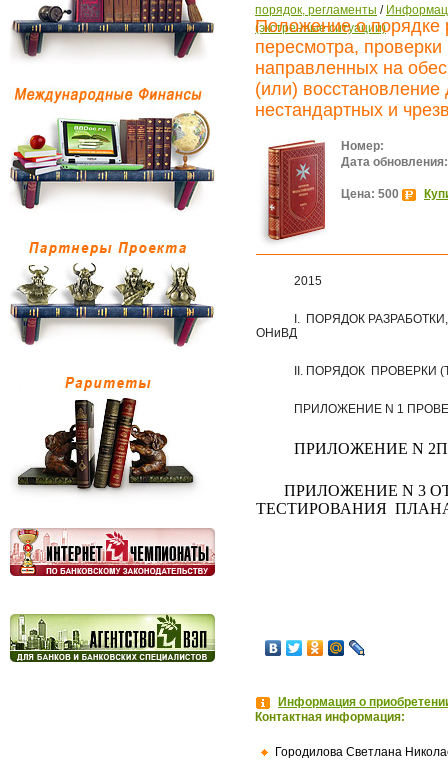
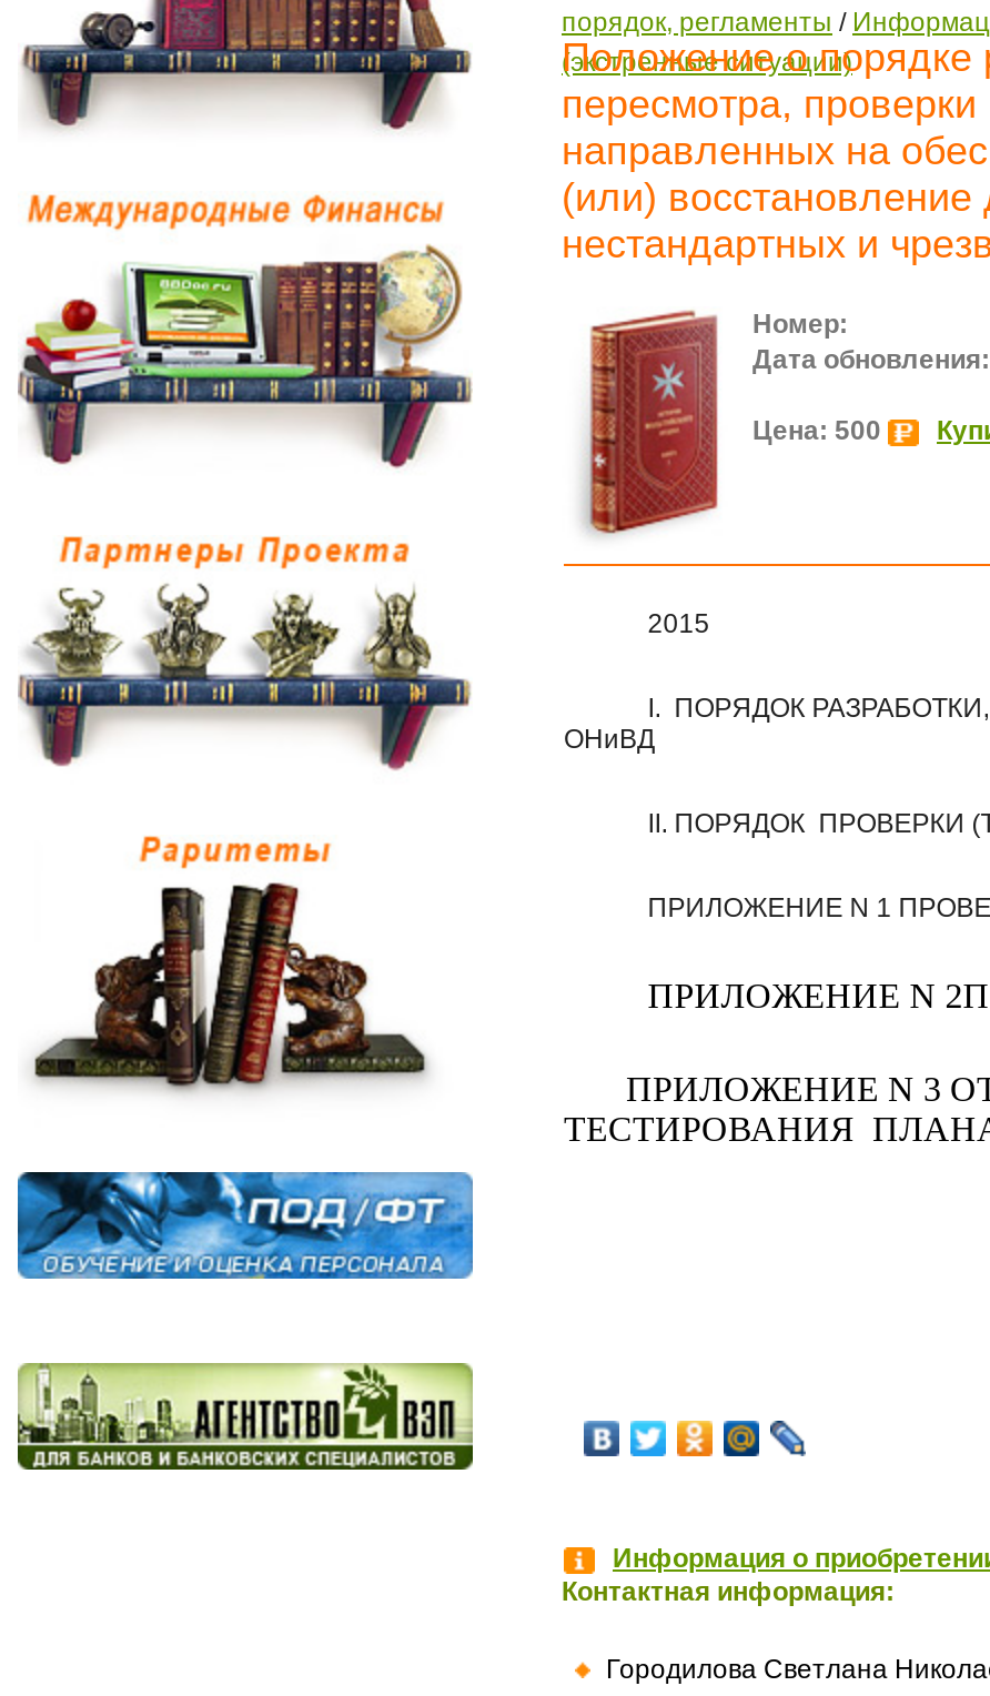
- [image]
+ [image]
